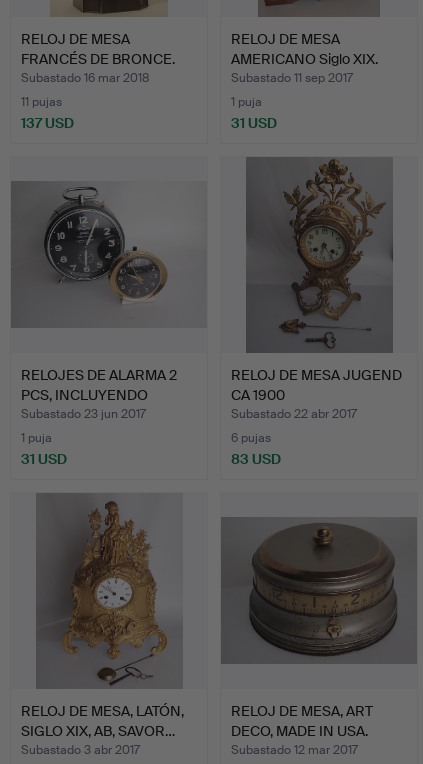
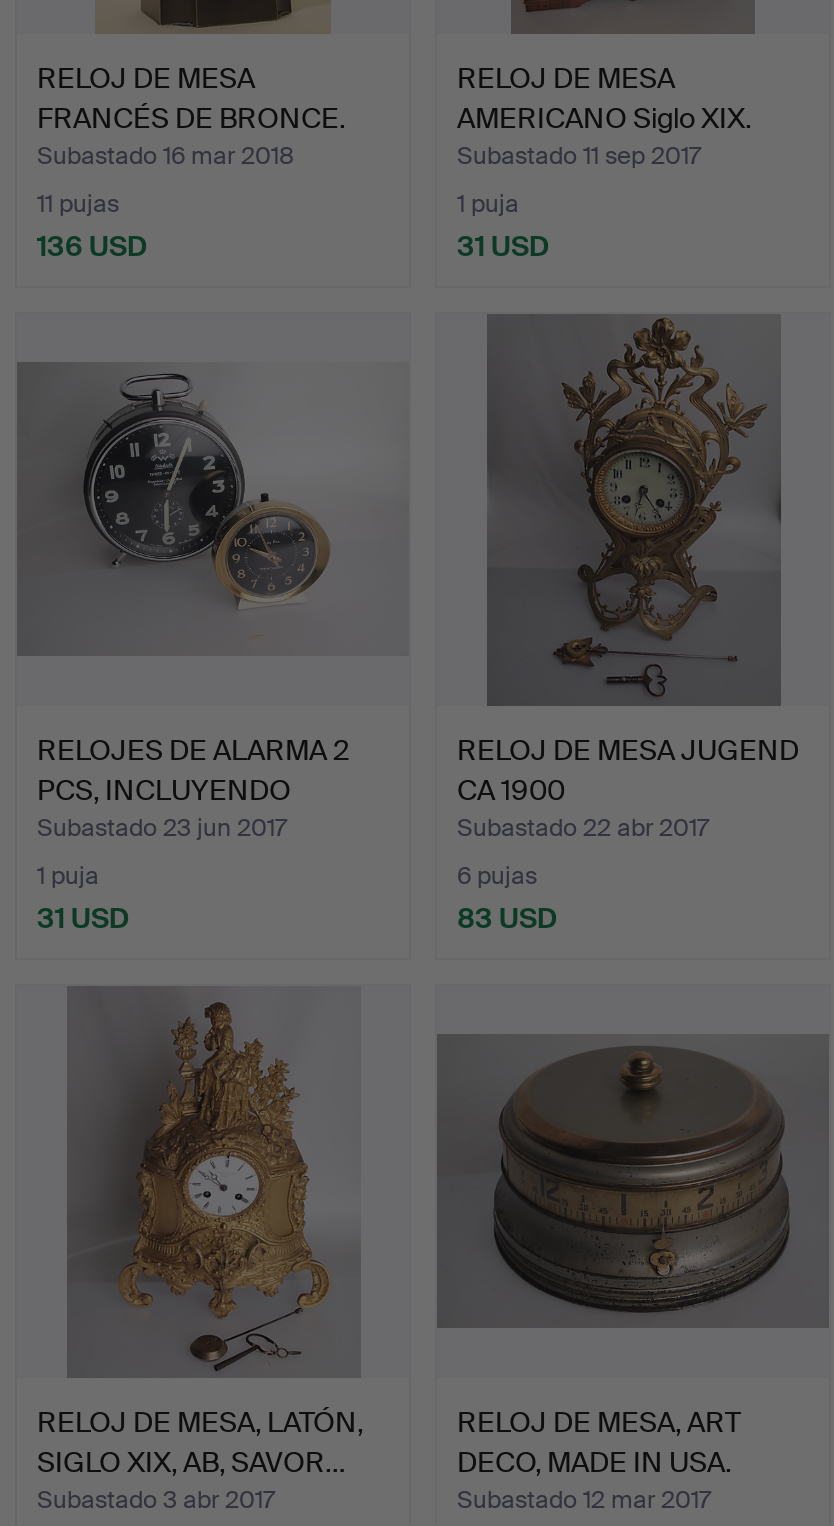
- 137 USD
+ 136 USD
